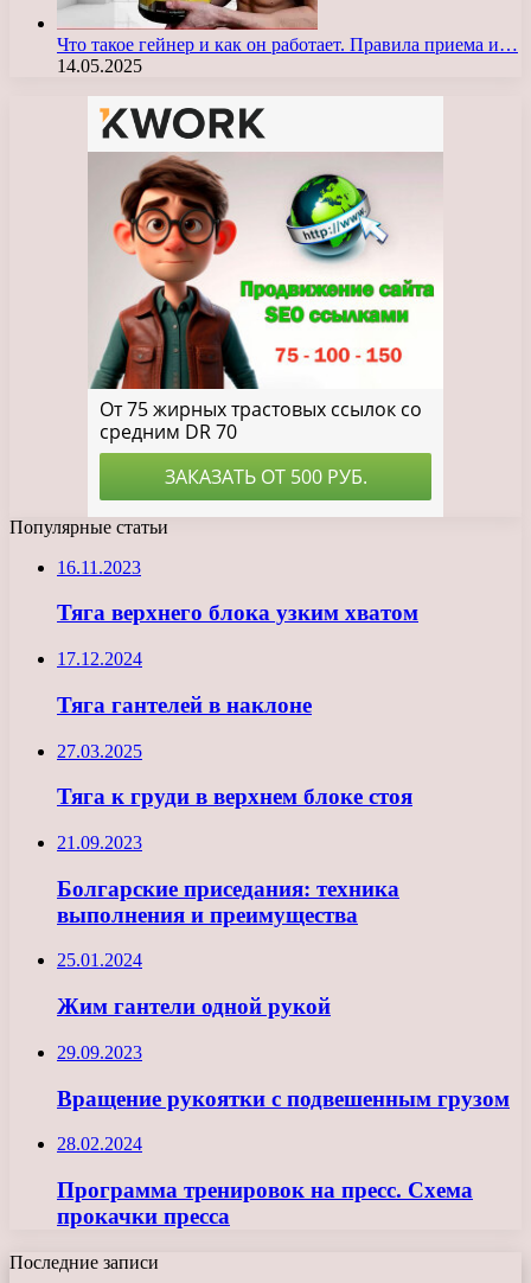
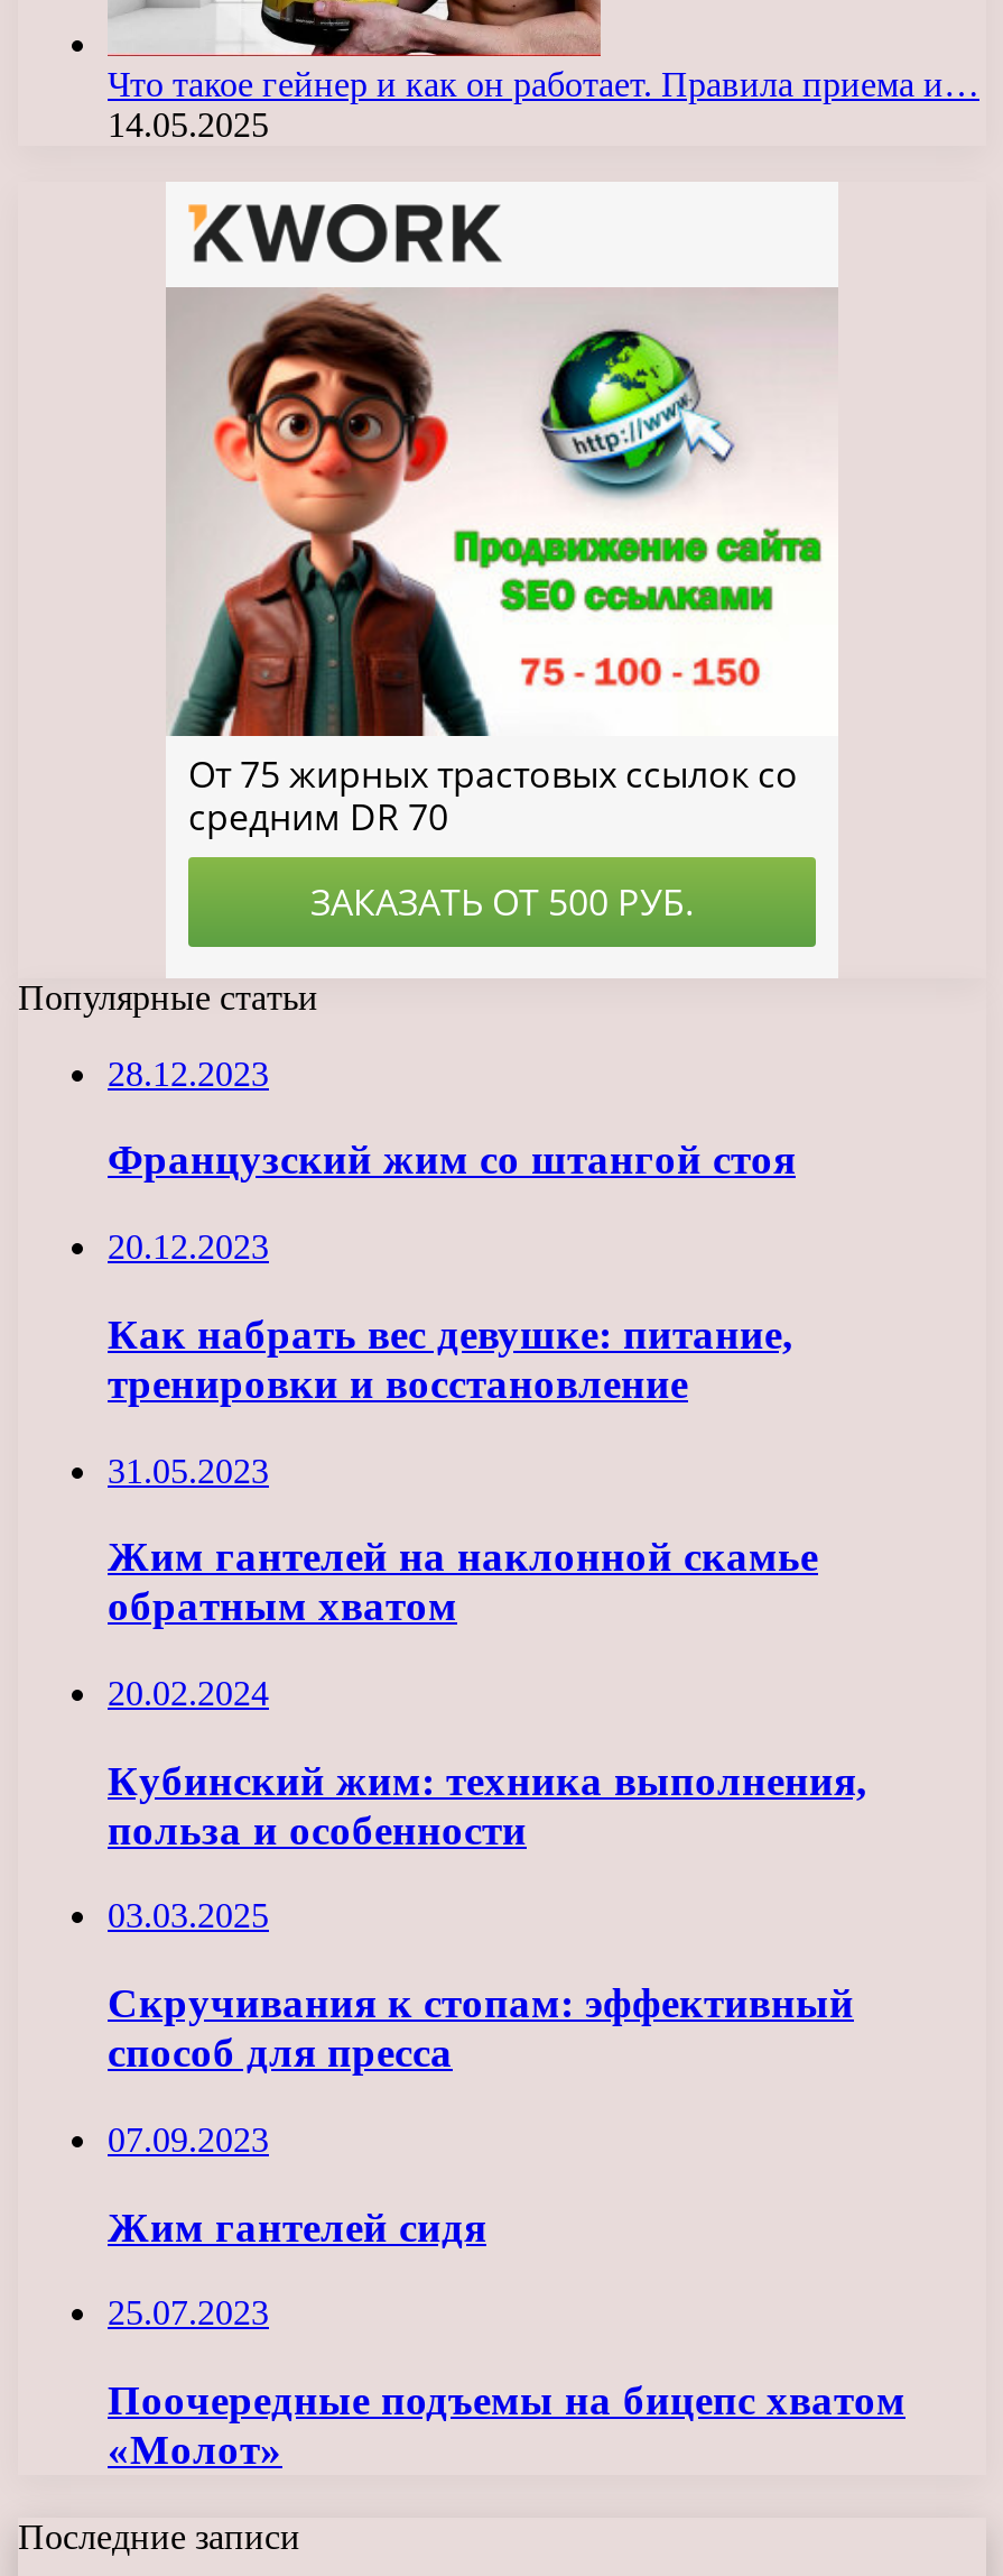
- 16.11.2023
+ 28.12.2023

- Тяга верхнего блока узким хватом
+ Французский жим со штангой стоя

- 17.12.2024
+ 20.12.2023

- Тяга гантелей в наклоне
+ Как набрать вес девушке: питание,
+ тренировки и восстановление

- 27.03.2025
+ 31.05.2023

- Тяга к груди в верхнем блоке стоя
+ Жим гантелей на наклонной скамье
+ обратным хватом

- 21.09.2023
+ 20.02.2024

- Болгарские приседания: техника
- выполнения и преимущества
+ Кубинский жим: техника выполнения,
+ польза и особенности

- 25.01.2024
+ 03.03.2025

- Жим гантели одной рукой
+ Скручивания к стопам: эффективный
+ способ для пресса

- 29.09.2023
+ 07.09.2023

- Вращение рукоятки с подвешенным грузом
+ Жим гантелей сидя

- 28.02.2024
+ 25.07.2023

- Программа тренировок на пресс. Схема
- прокачки пресса
+ Поочередные подъемы на бицепс хватом
+ «Молот»
